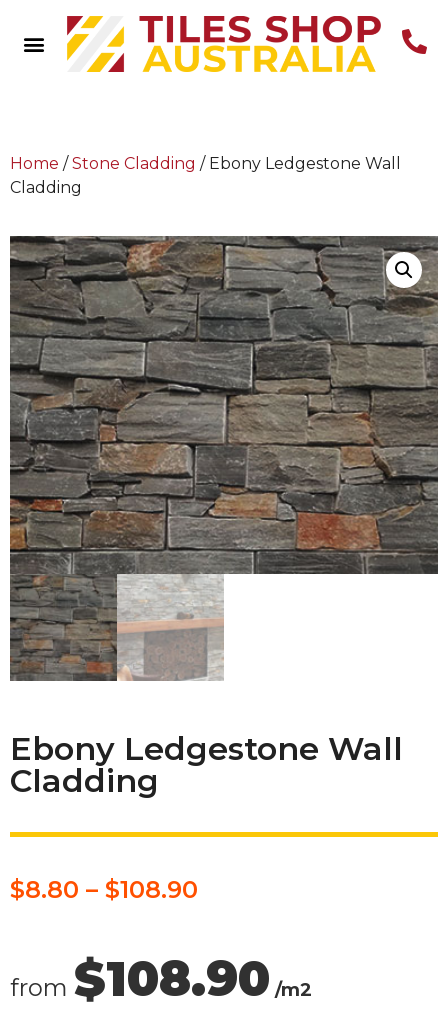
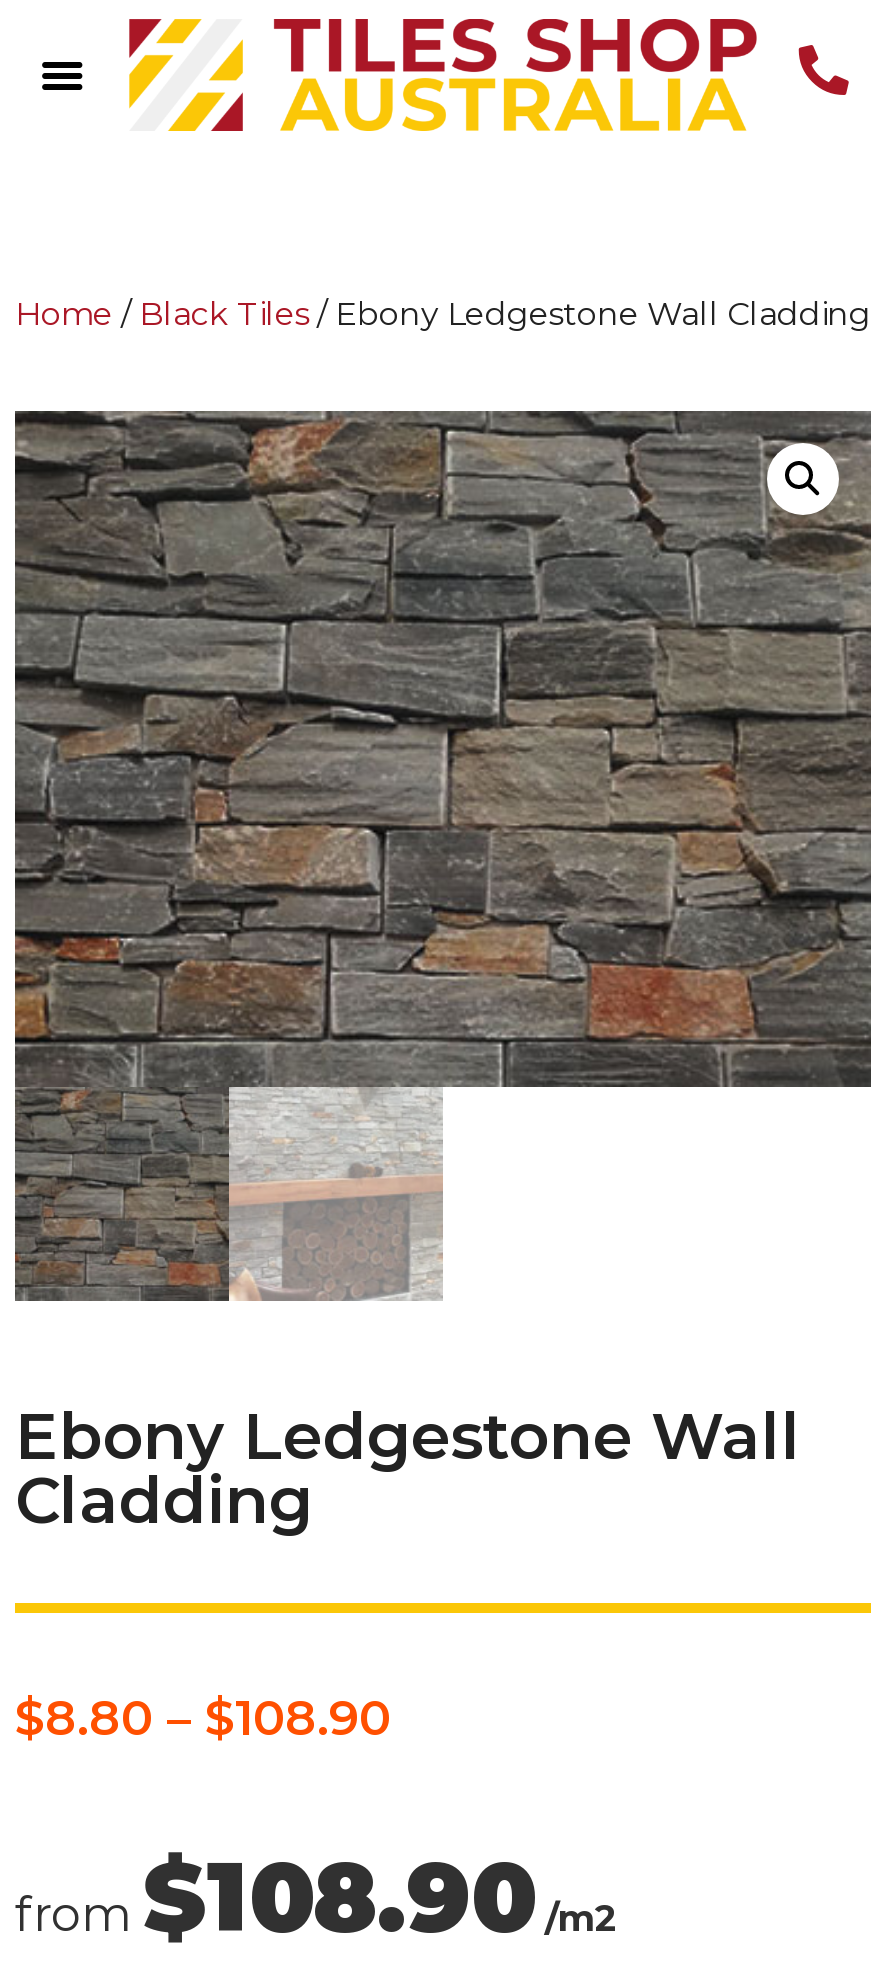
- Home / Stone Cladding / Ebony Ledgestone Wall
- Cladding
+ Home / Black Tiles / Ebony Ledgestone Wall Cladding
